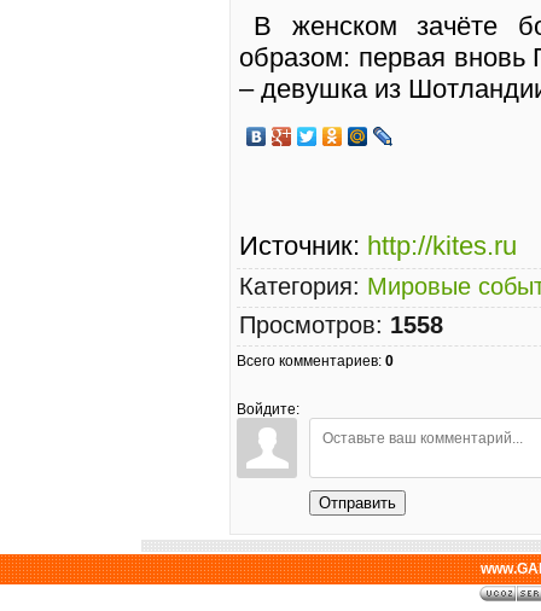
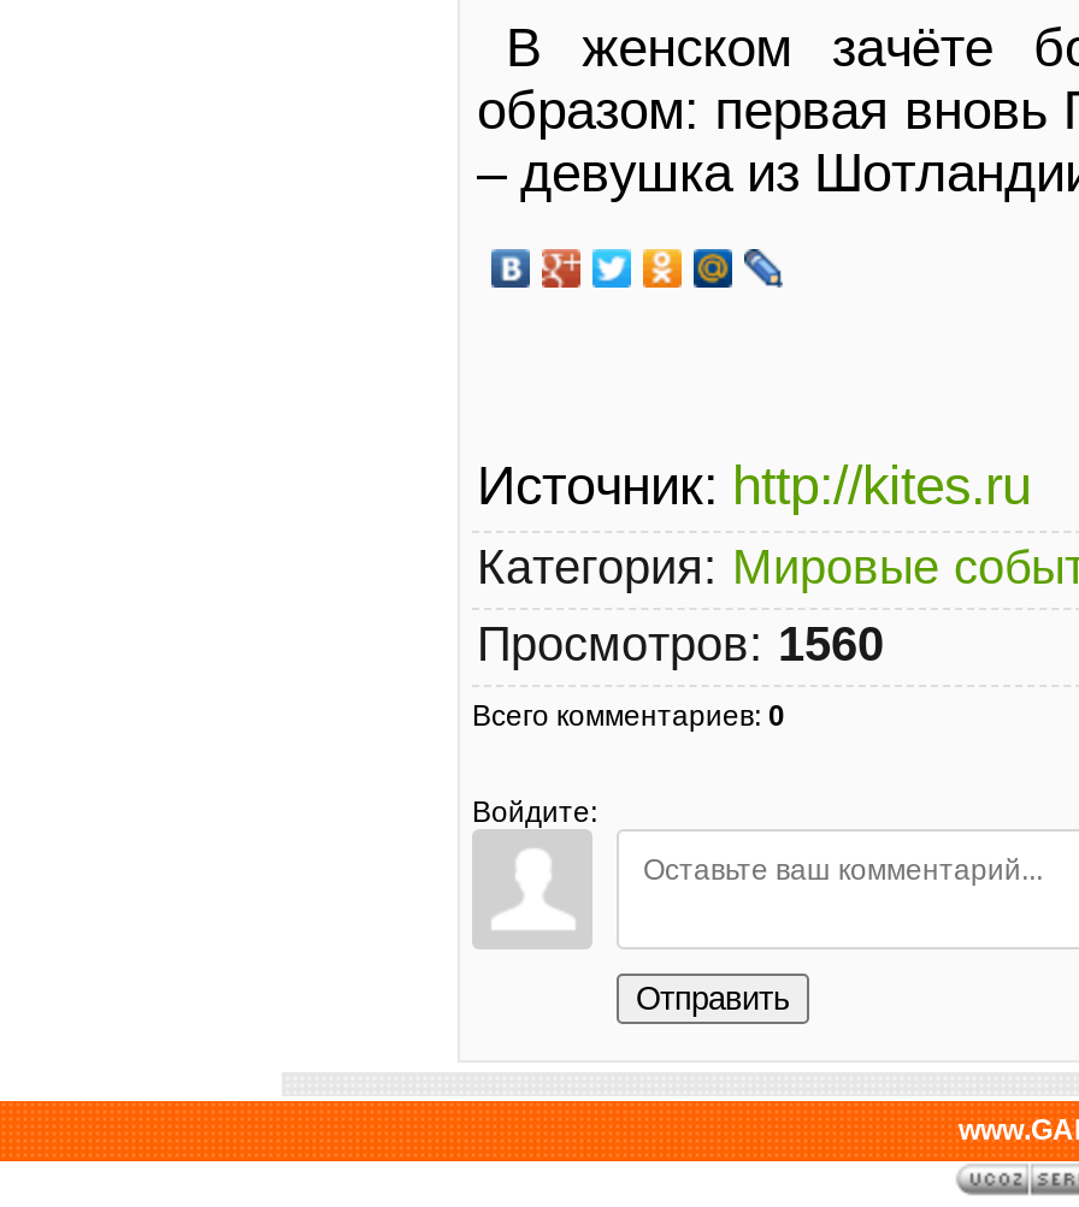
- Просмотров: 1558
+ Просмотров: 1560
